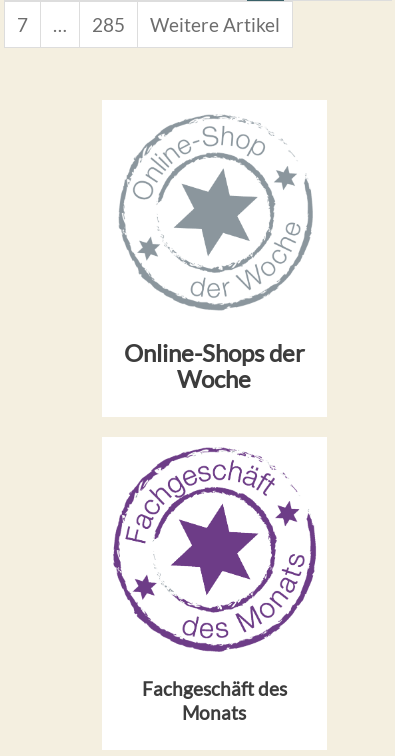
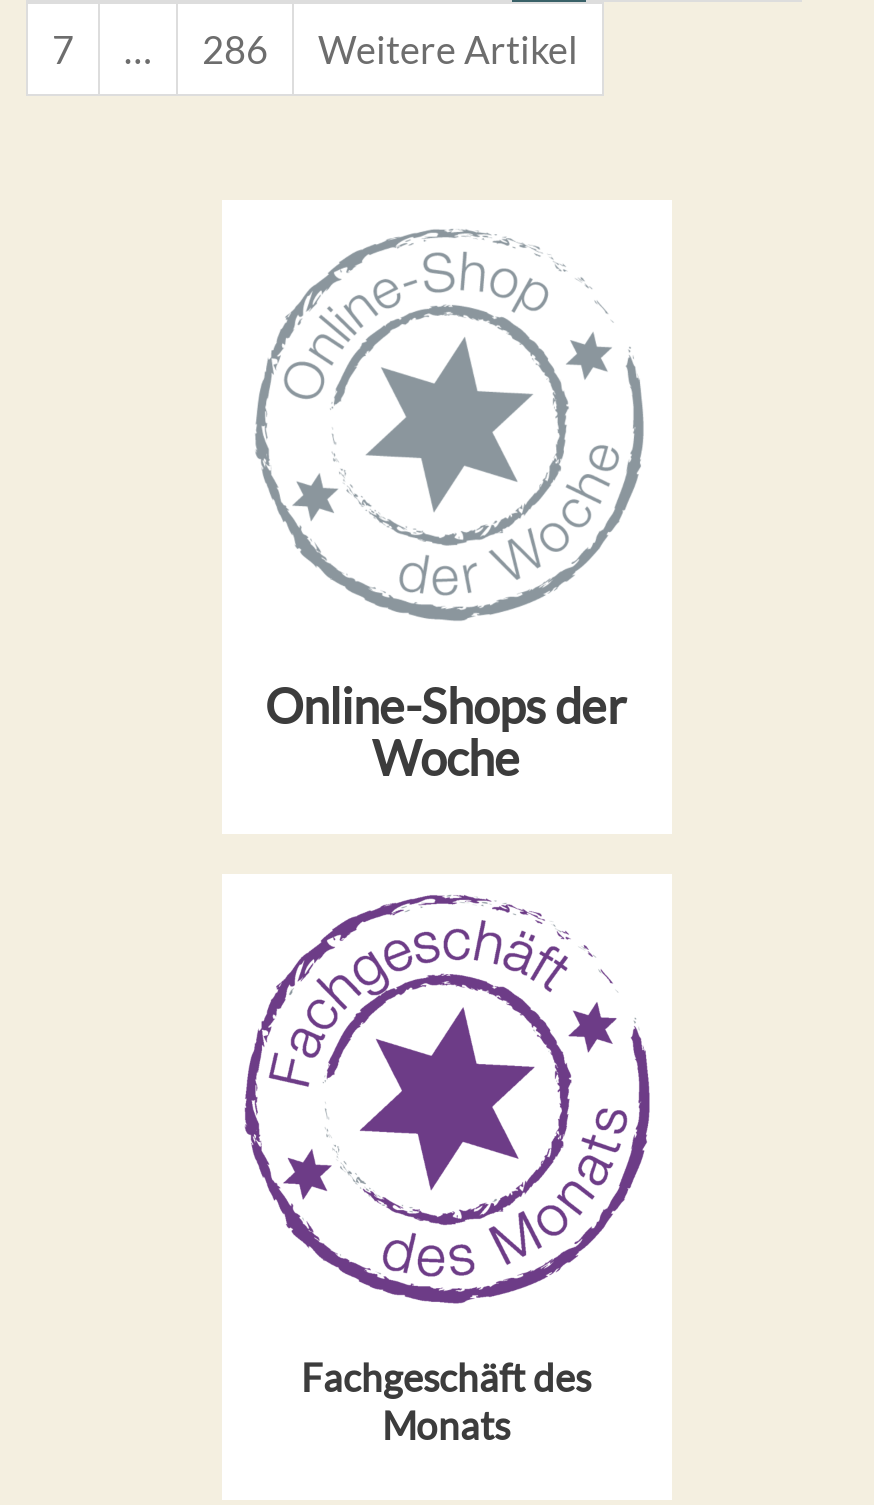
- 285
+ 286
